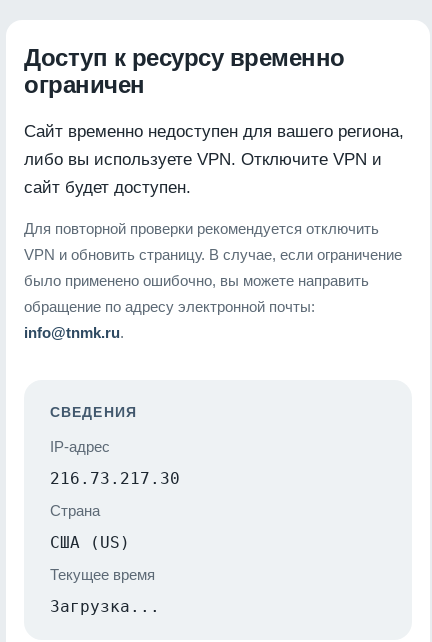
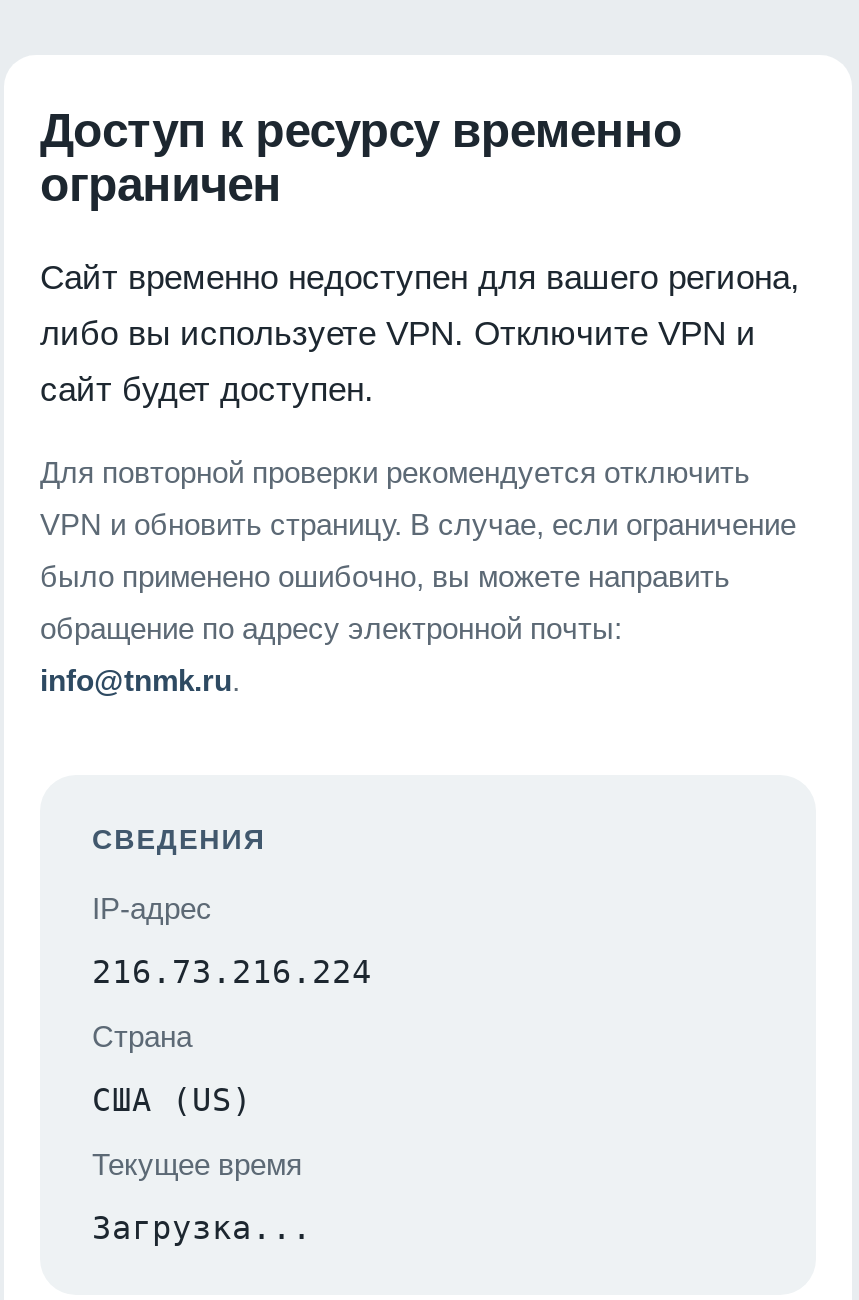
- 216.73.217.30
+ 216.73.216.224
